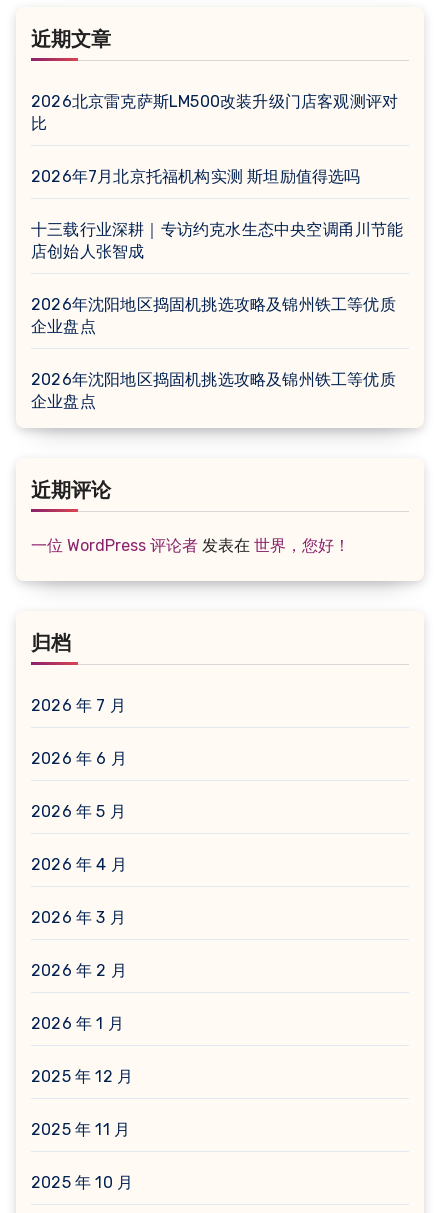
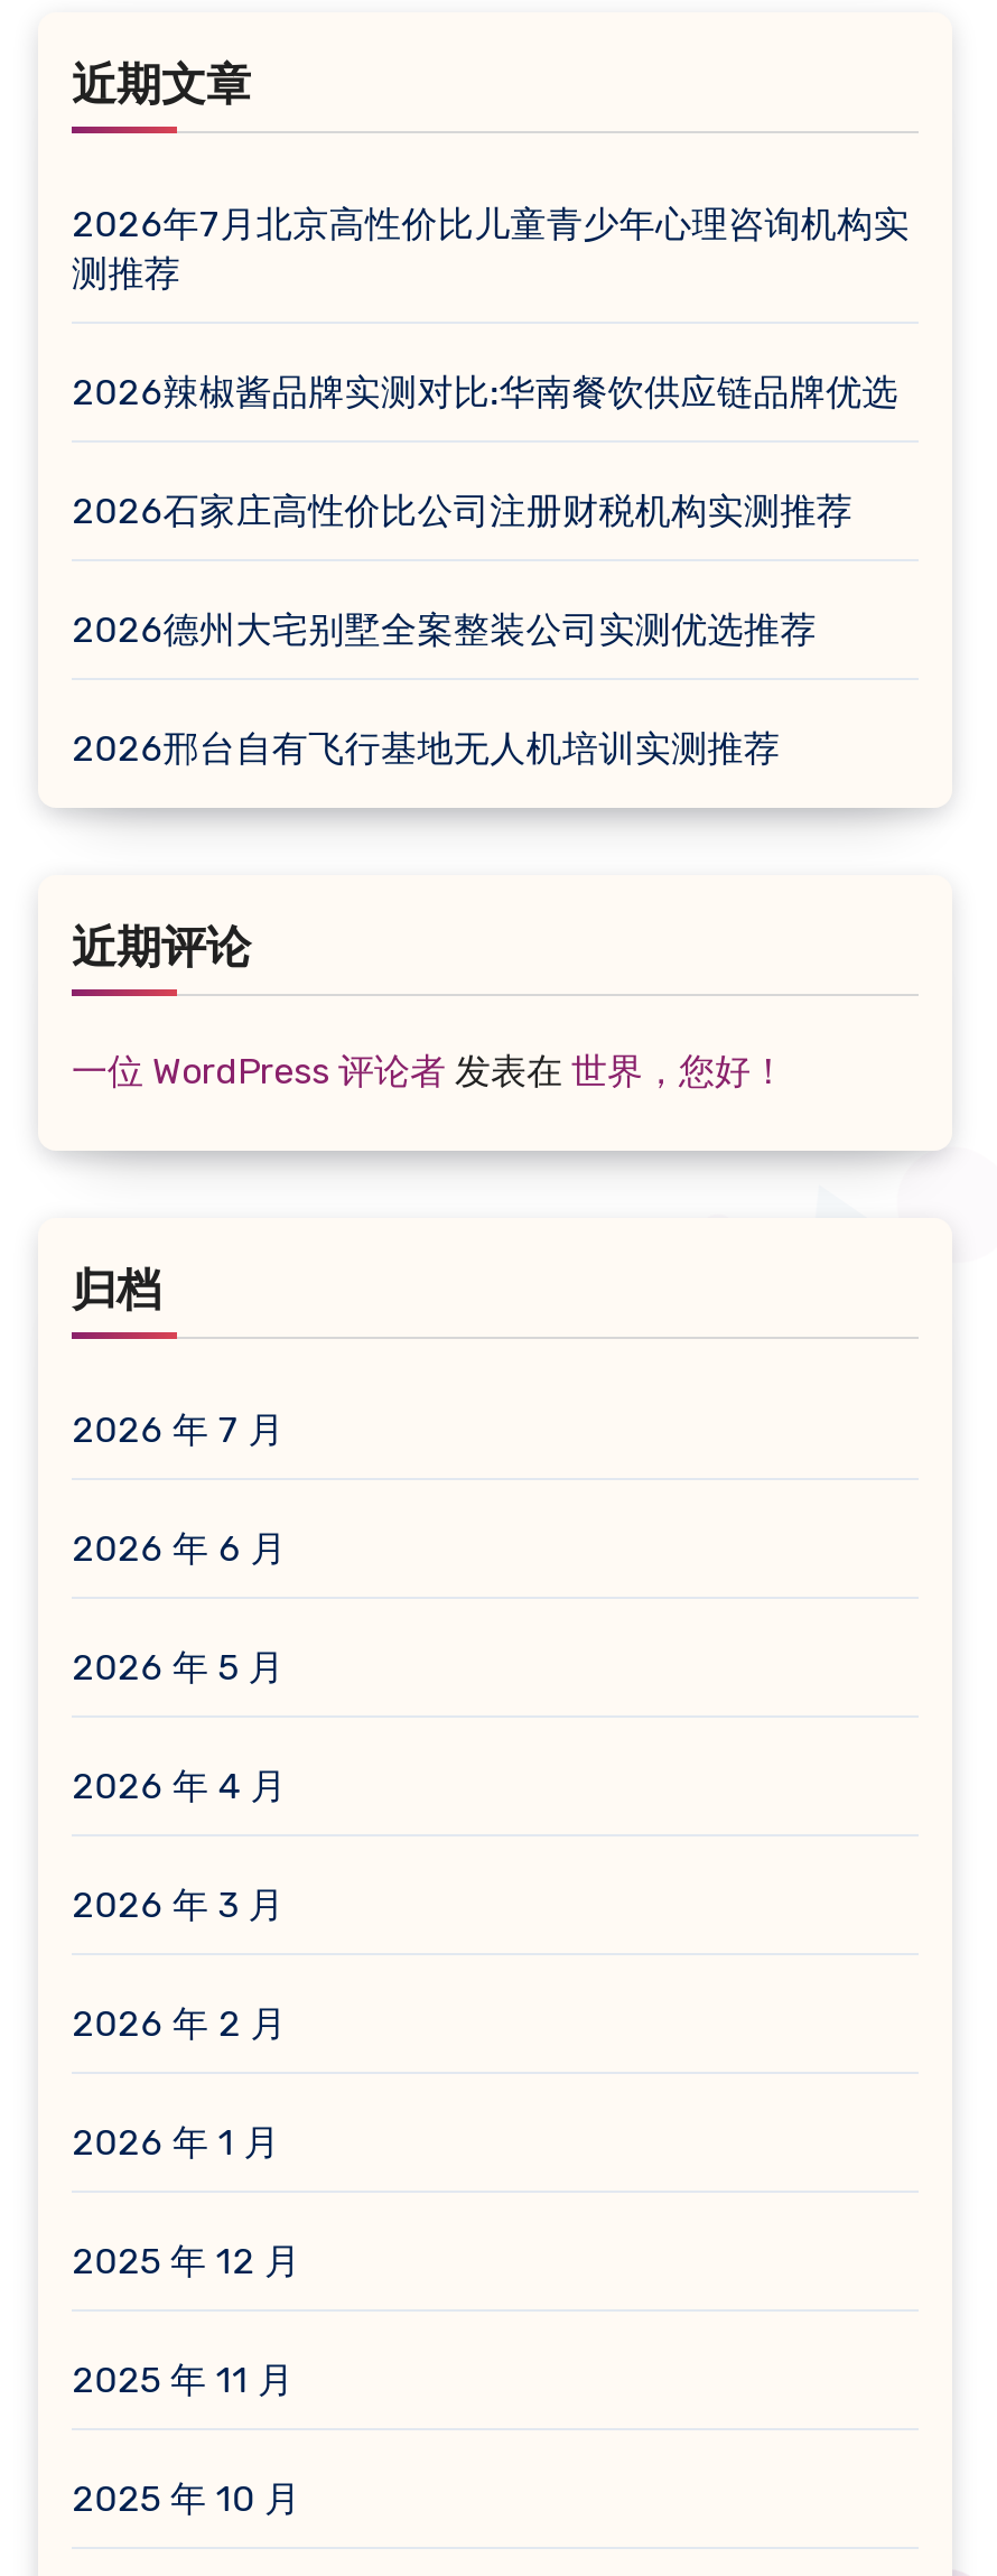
- 2026北京雷克萨斯LM500改装升级门店客观测评对
- 比
+ 2026年7月北京高性价比儿童青少年心理咨询机构实
+ 测推荐

- 2026年7月北京托福机构实测 斯坦励值得选吗
+ 2026辣椒酱品牌实测对比:华南餐饮供应链品牌优选

- 十三载行业深耕｜专访约克水生态中央空调甬川节能
- 店创始人张智成
+ 2026石家庄高性价比公司注册财税机构实测推荐

- 2026年沈阳地区捣固机挑选攻略及锦州铁工等优质
- 企业盘点
+ 2026德州大宅别墅全案整装公司实测优选推荐

- 2026年沈阳地区捣固机挑选攻略及锦州铁工等优质
- 企业盘点
+ 2026邢台自有飞行基地无人机培训实测推荐
